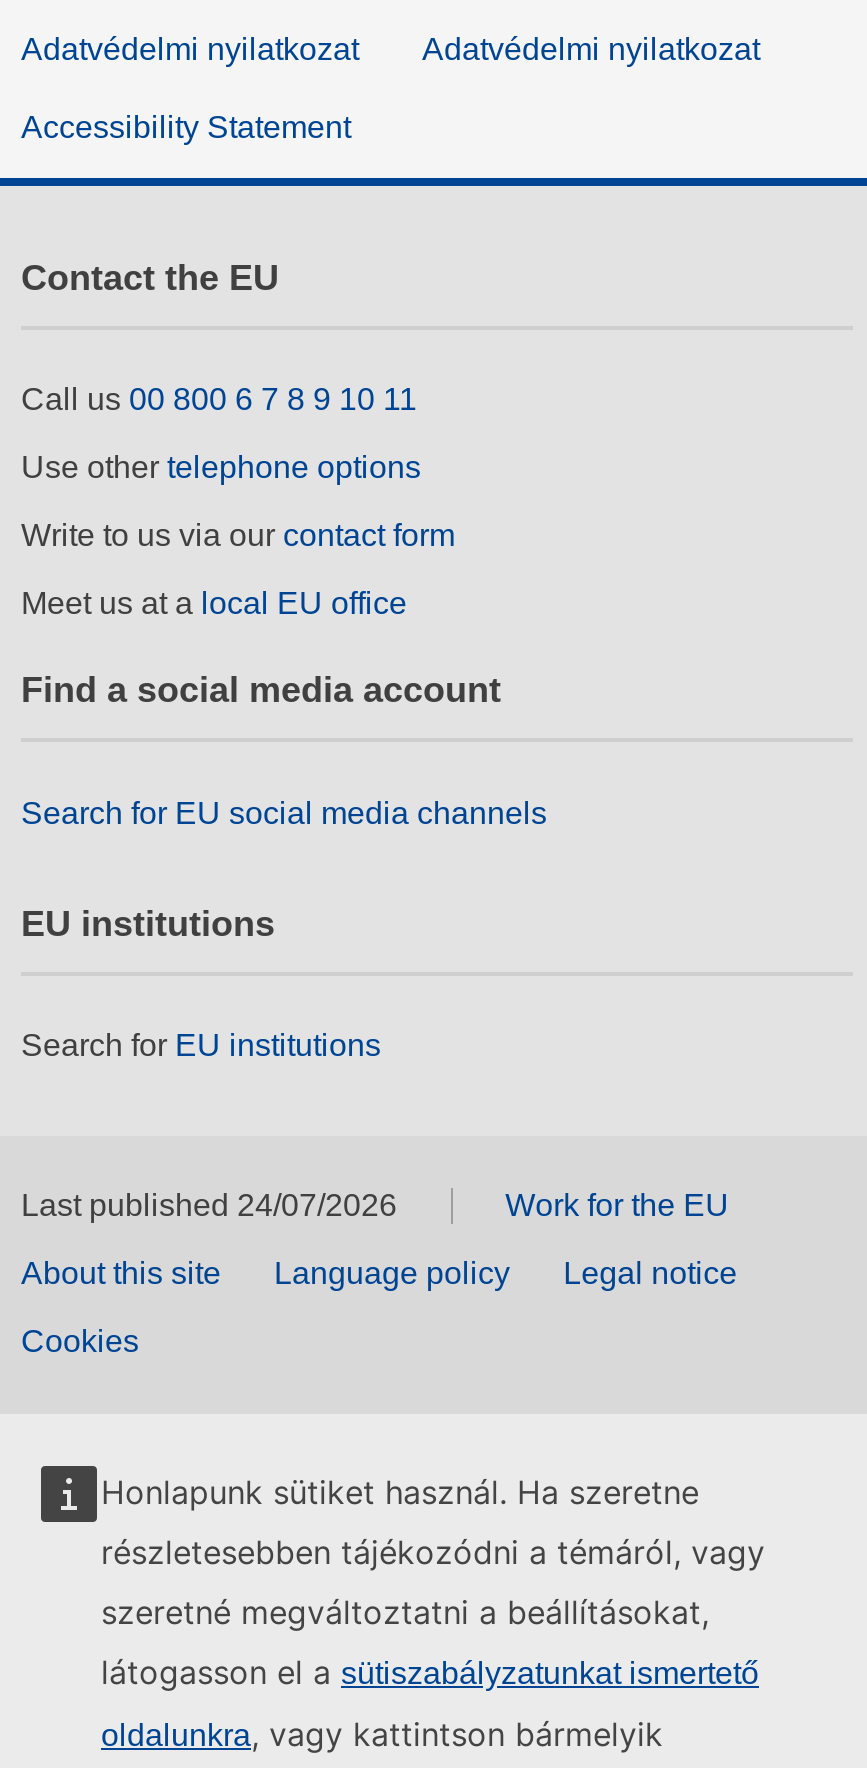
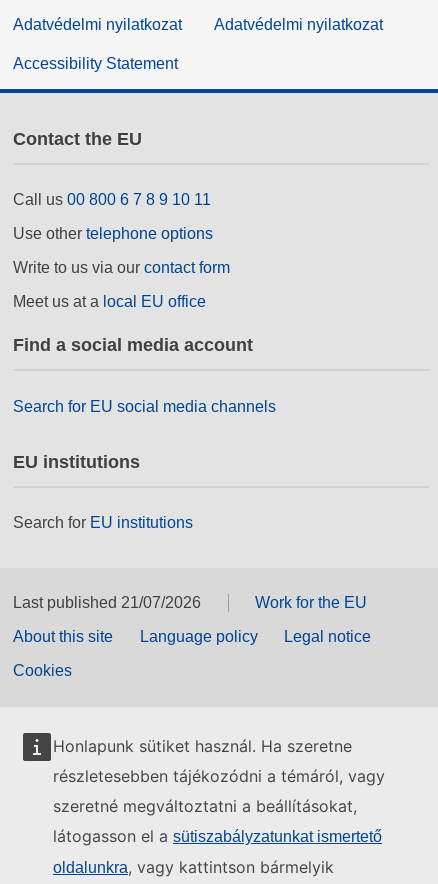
- Last published 24/07/2026
+ Last published 21/07/2026
